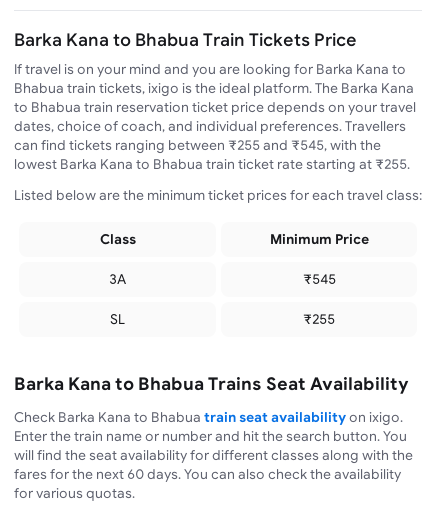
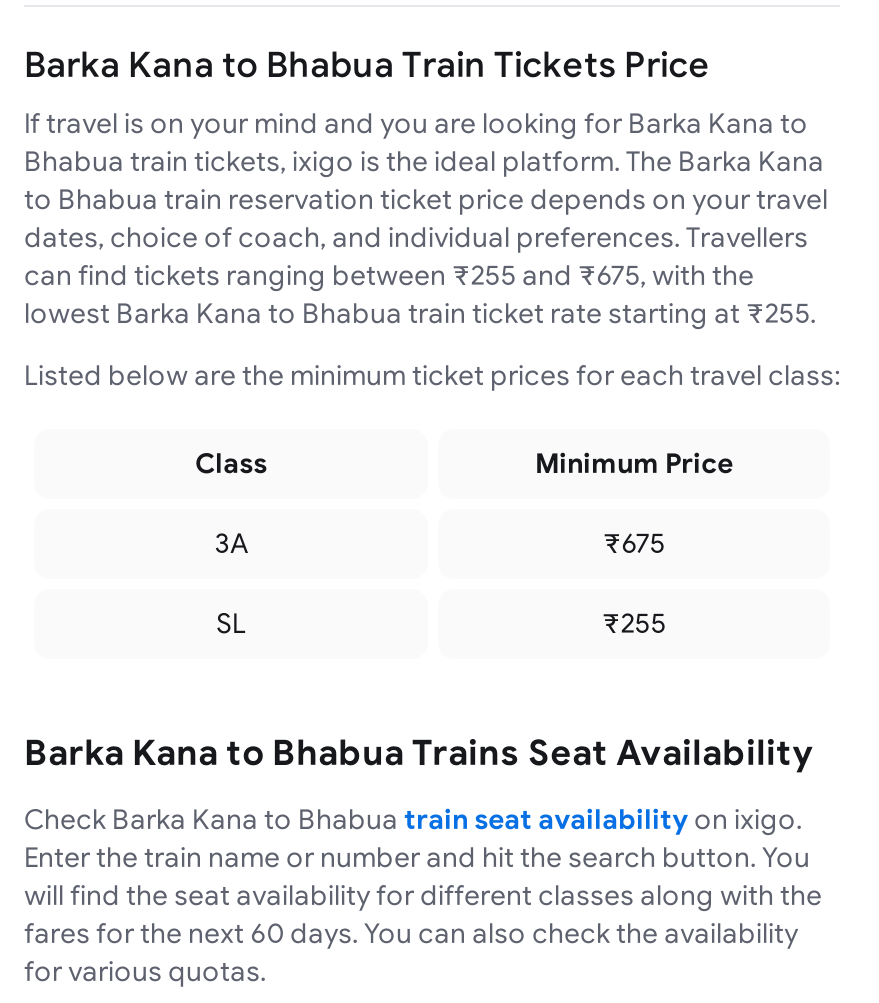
- can find tickets ranging between ₹255 and ₹545, with the
+ can find tickets ranging between ₹255 and ₹675, with the

- ₹545
+ ₹675
